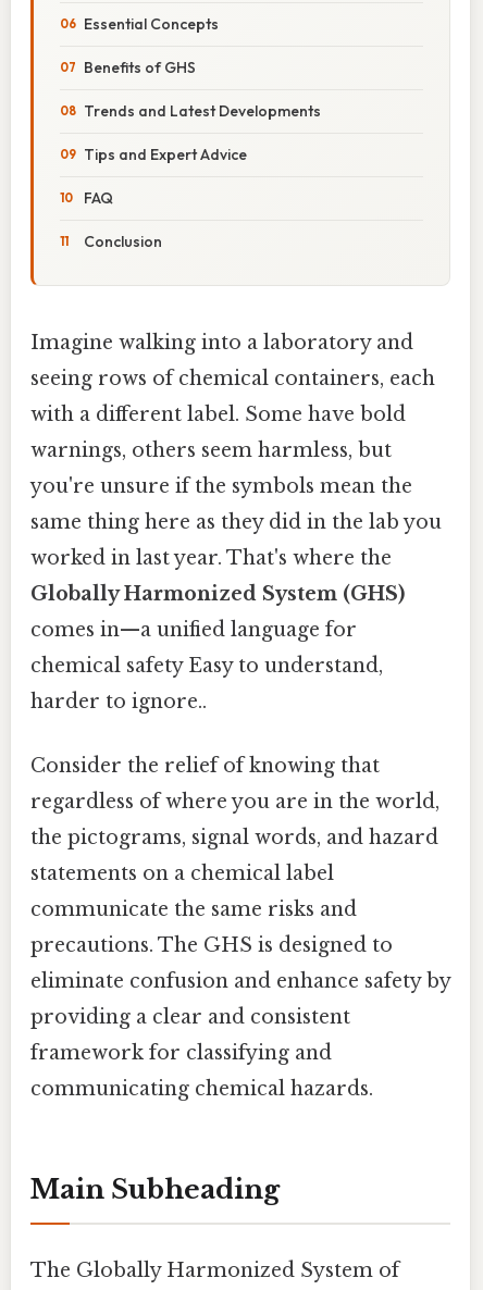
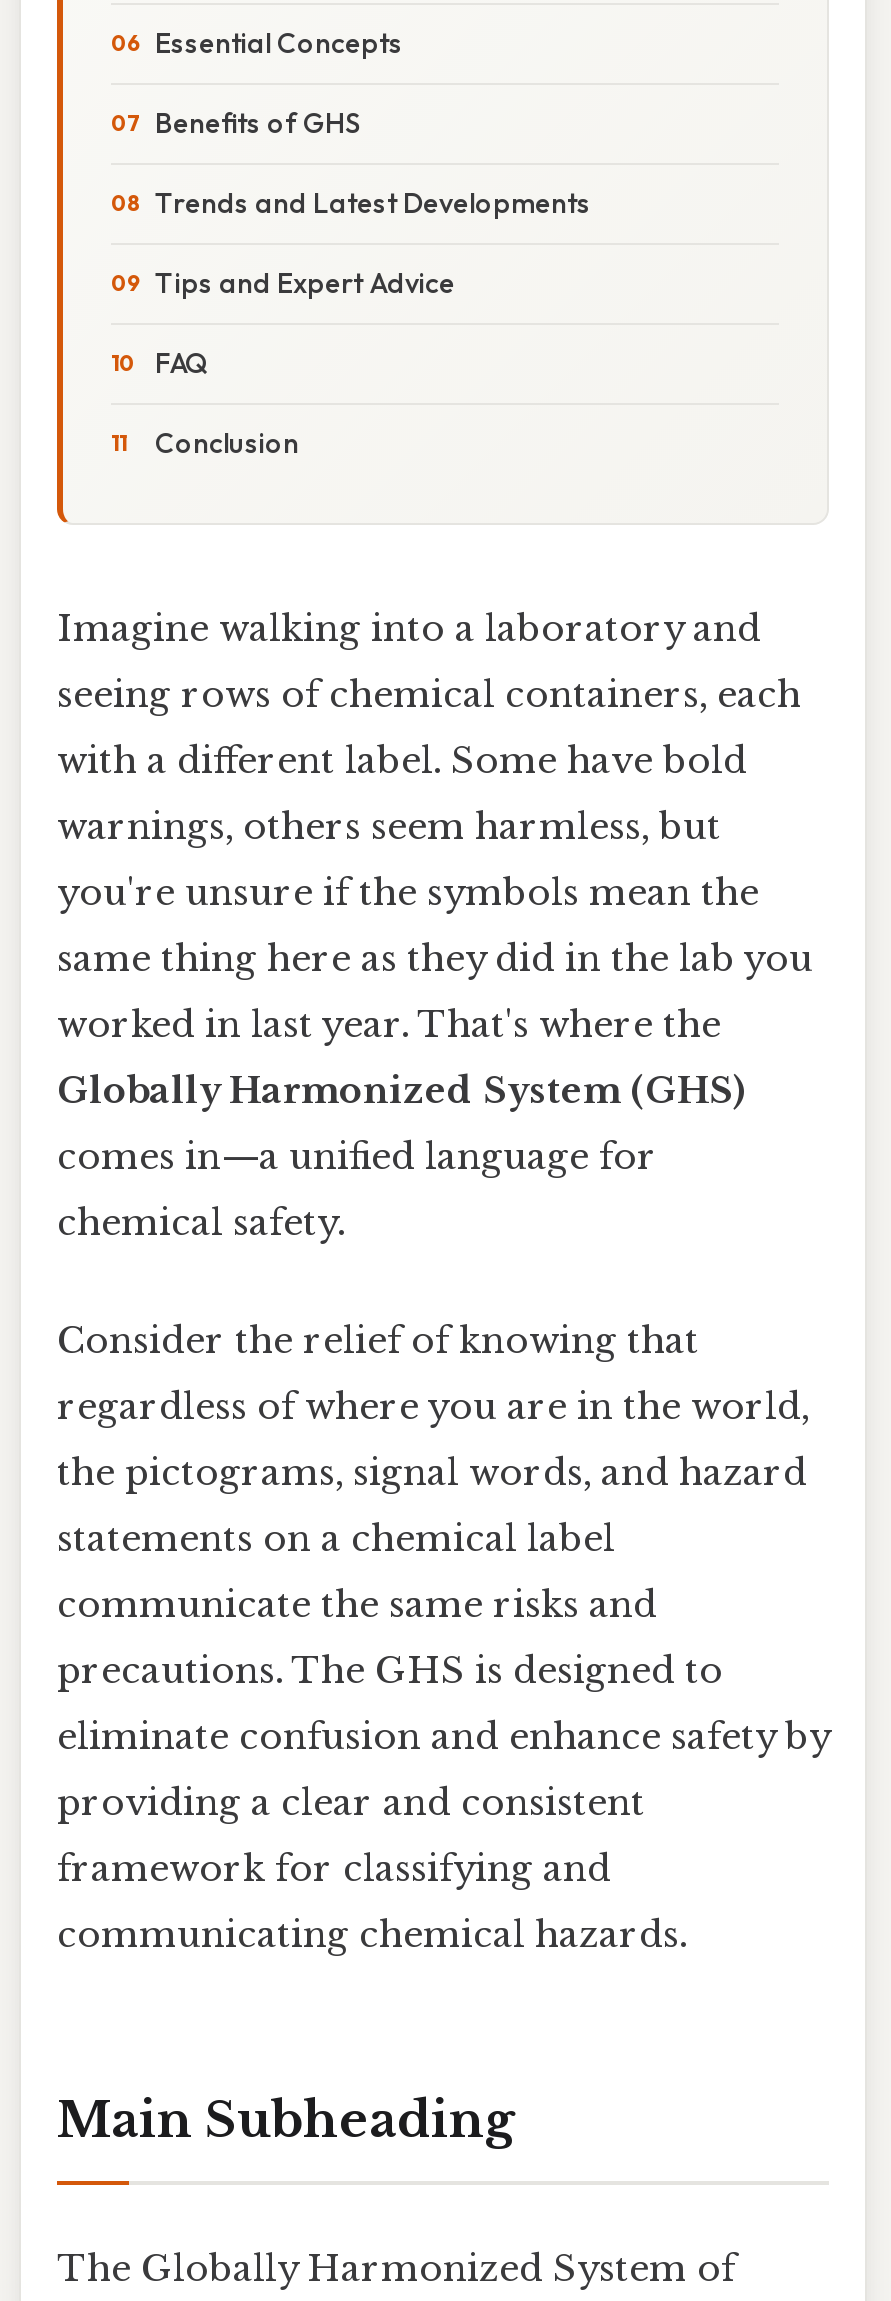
- chemical safety Easy to understand,
- harder to ignore..
+ chemical safety.
